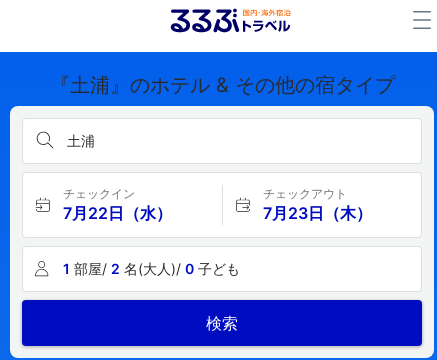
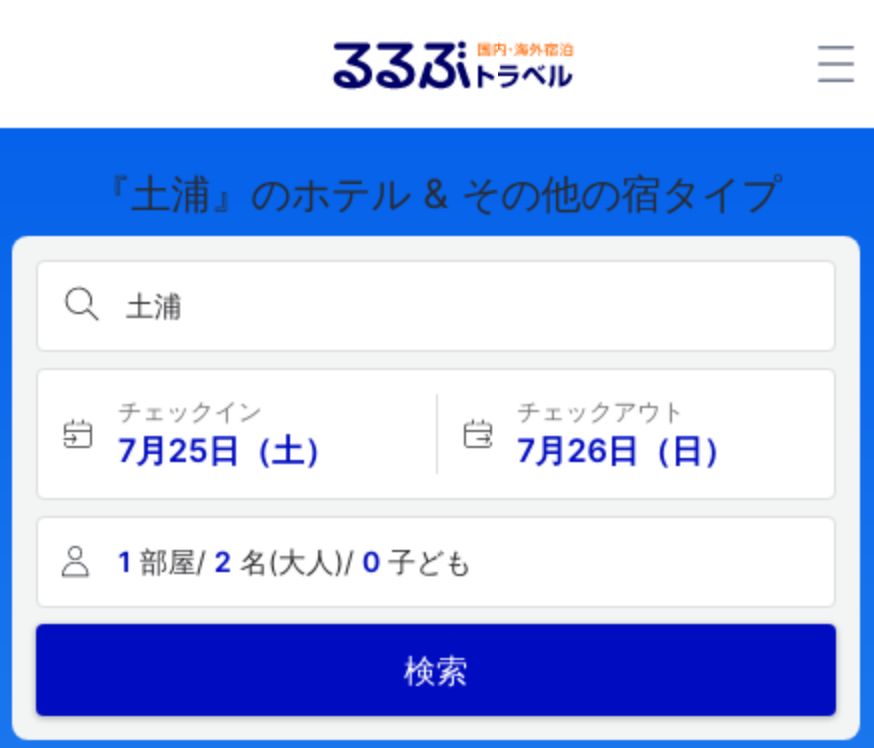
- 7月22日（水）
+ 7月25日（土）

- 7月23日（木）
+ 7月26日（日）
